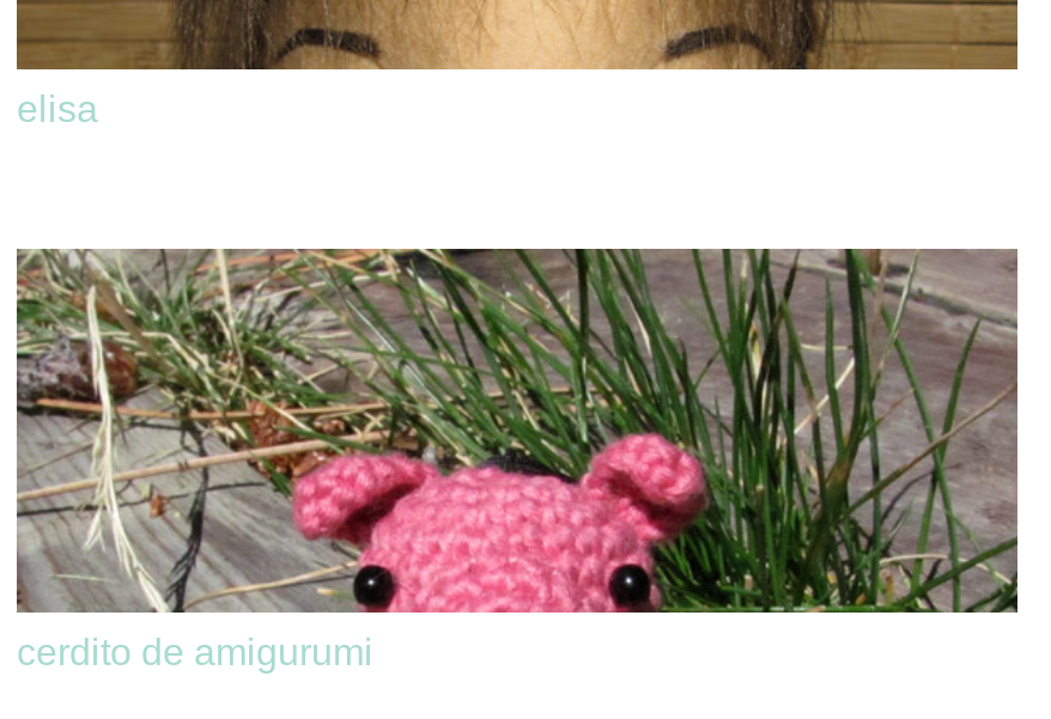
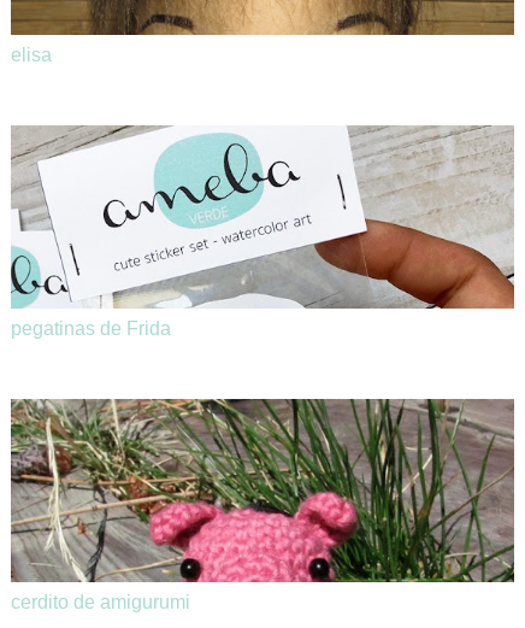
+ [image]
+ pegatinas de Frida
